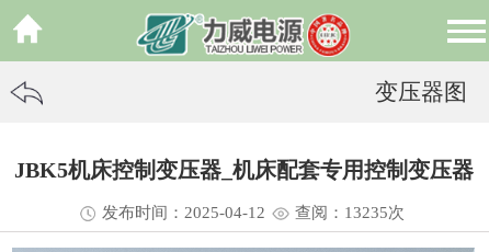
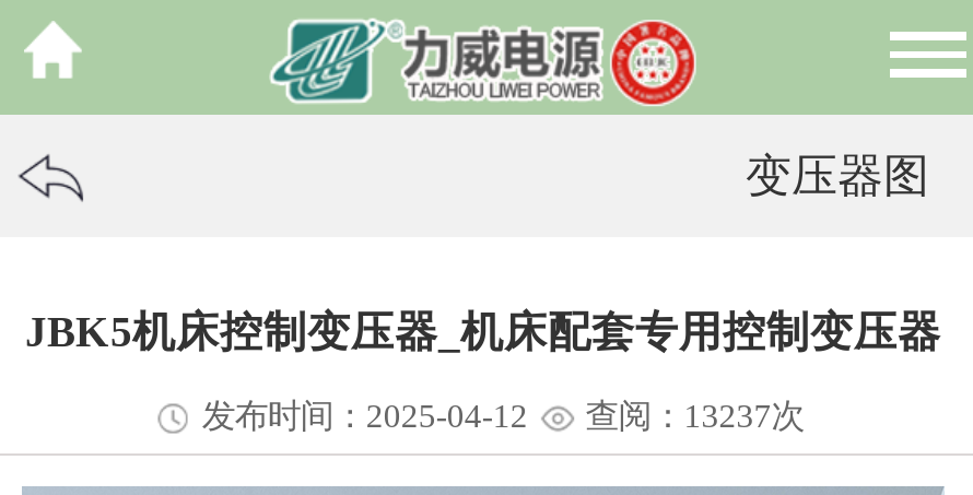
- 发布时间：2025-04-12 查阅：13235次
+ 发布时间：2025-04-12 查阅：13237次
